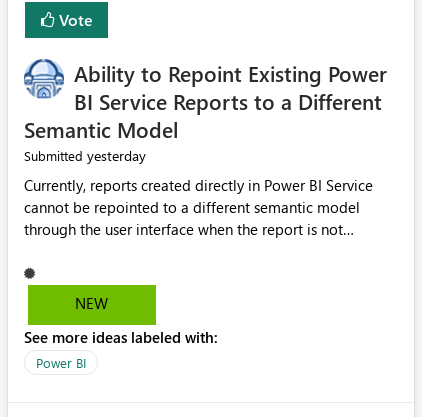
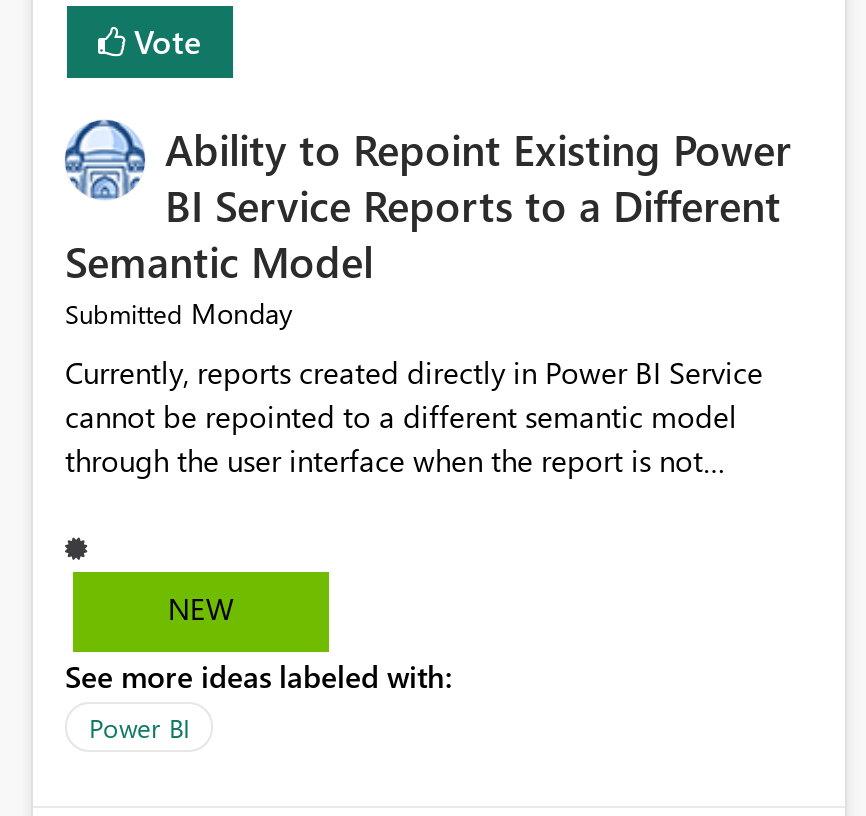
- Submitted yesterday
+ Submitted Monday
